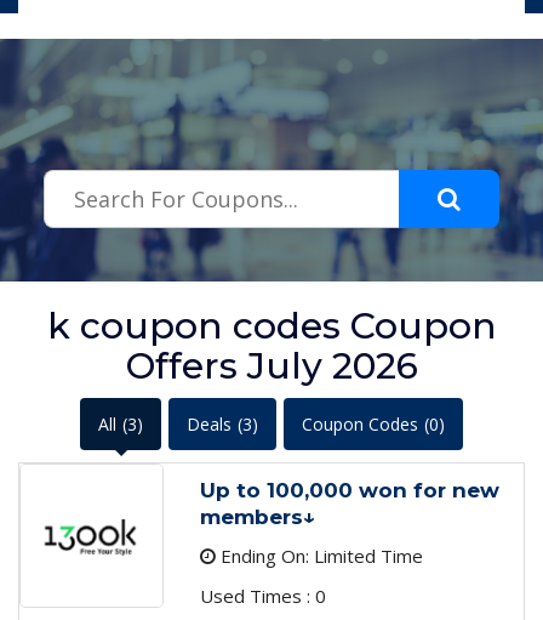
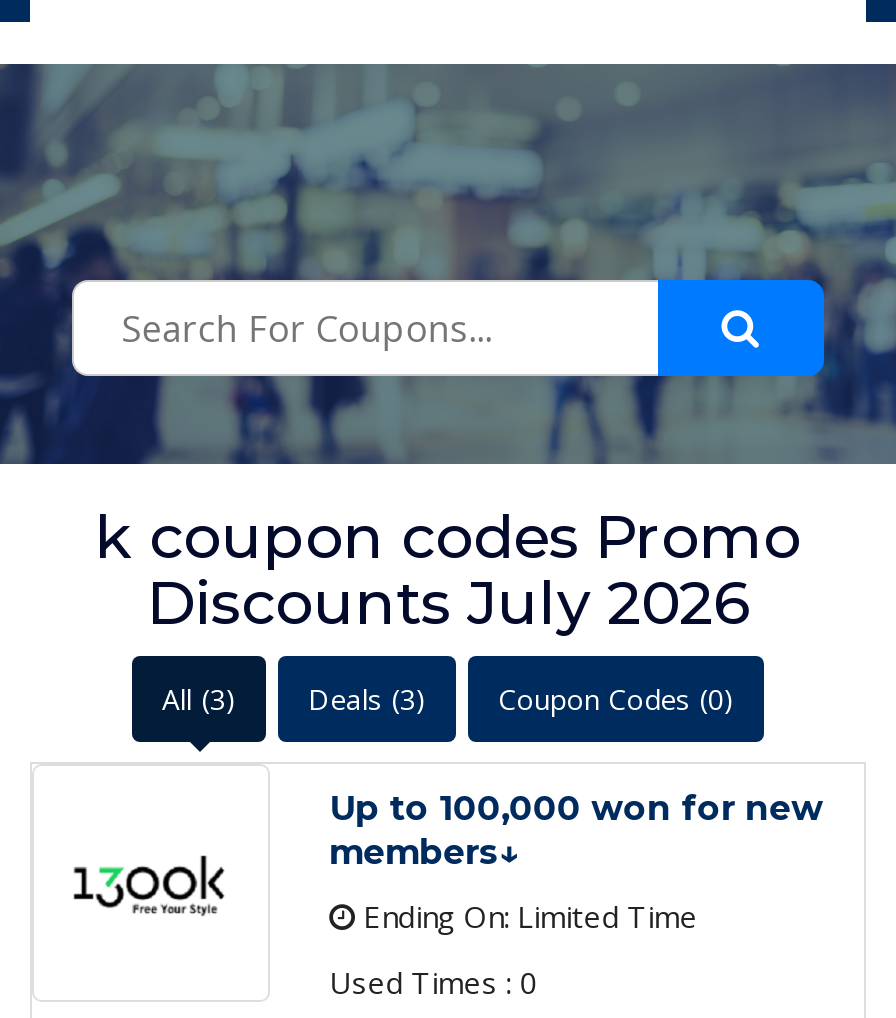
- k coupon codes Coupon
+ k coupon codes Promo

- Offers July 2026
+ Discounts July 2026
